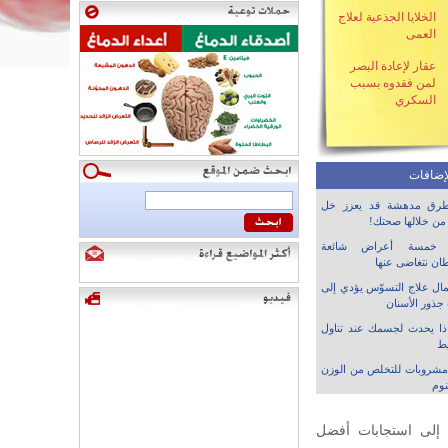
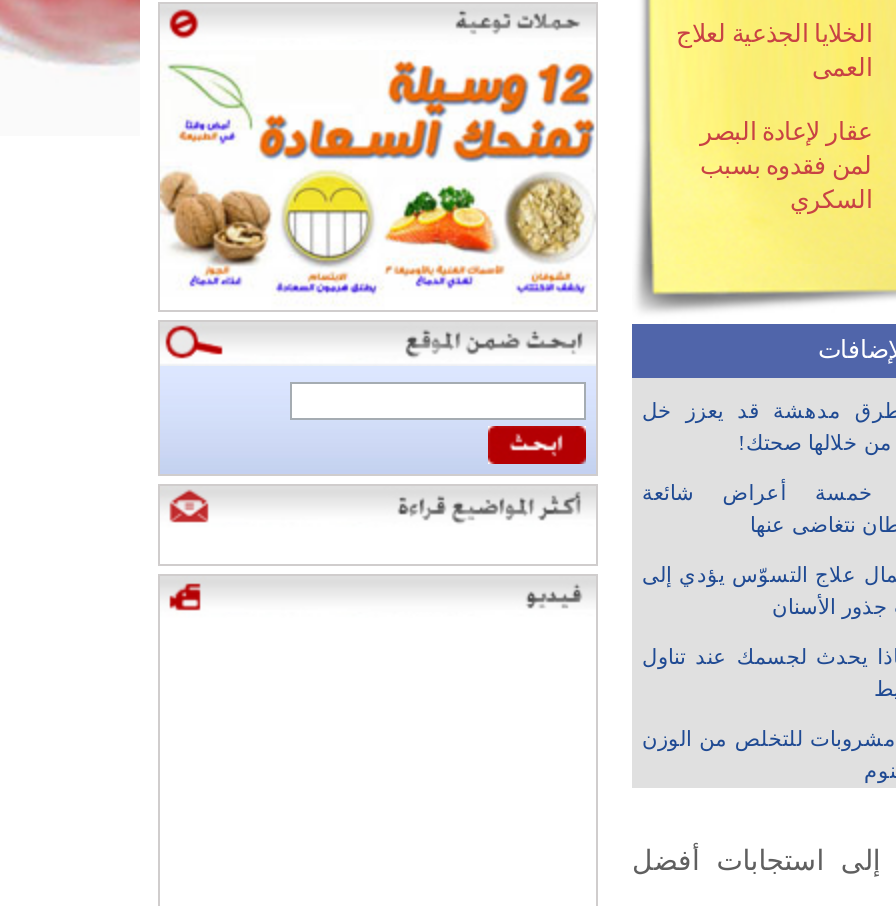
- [image]
+ [image]
